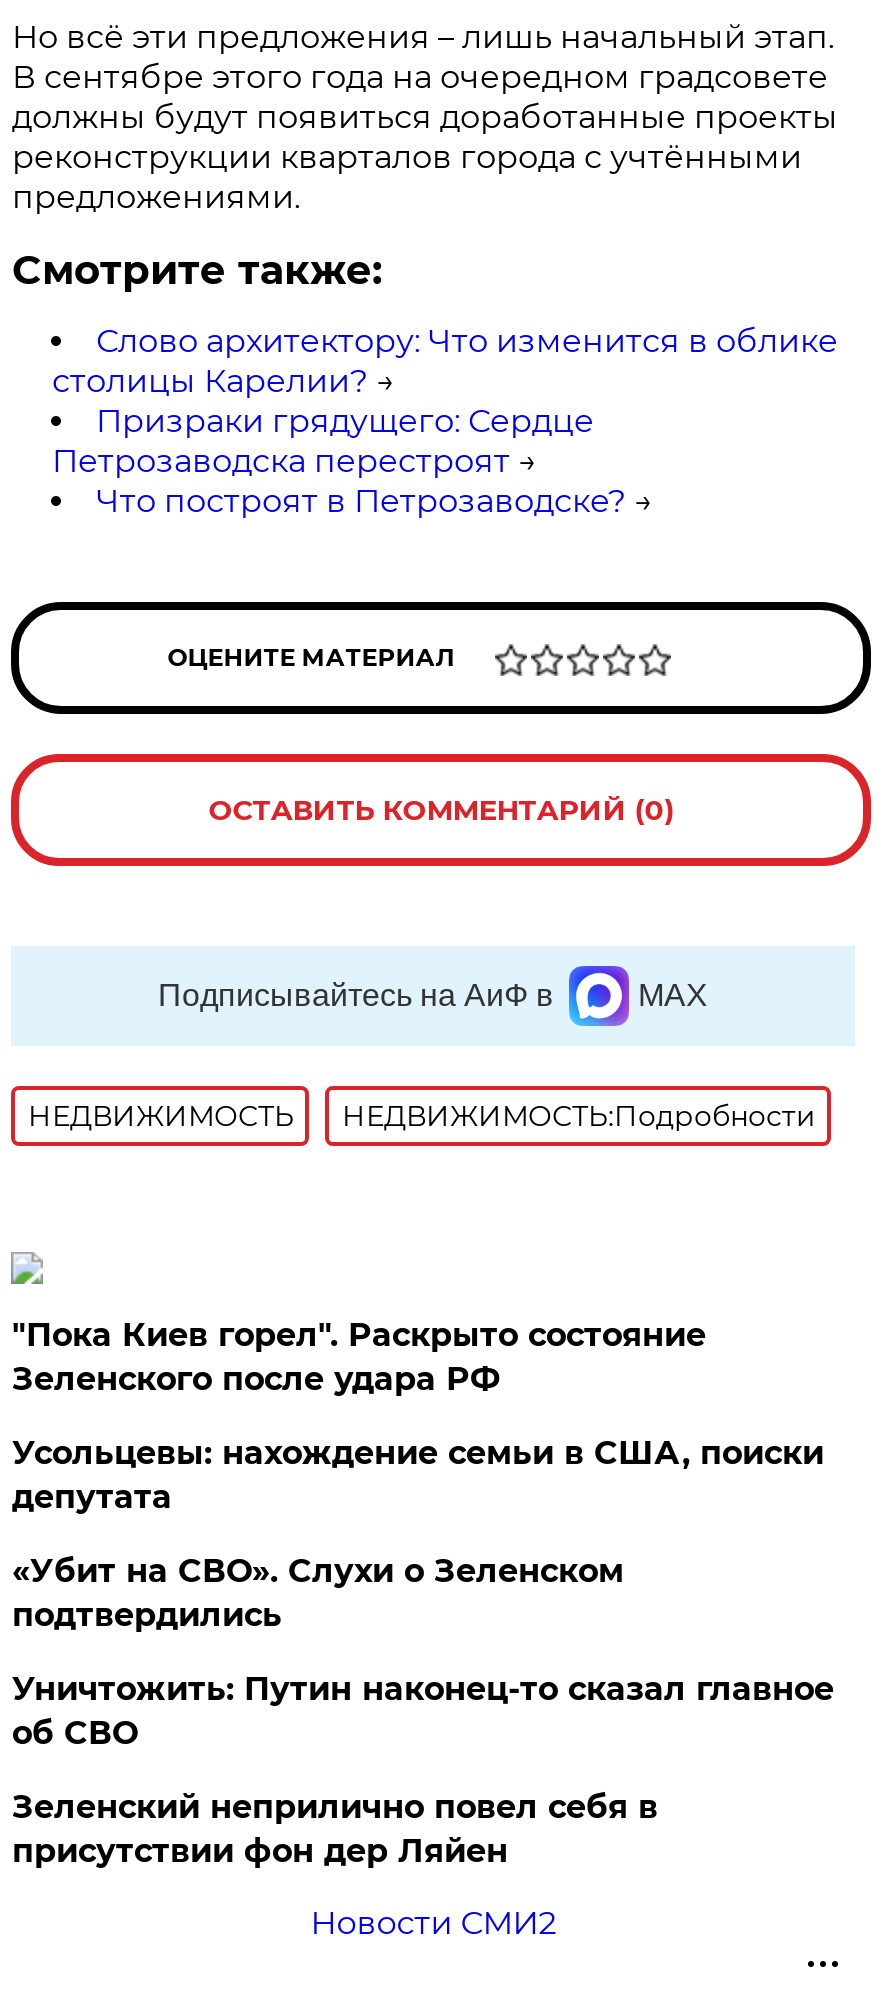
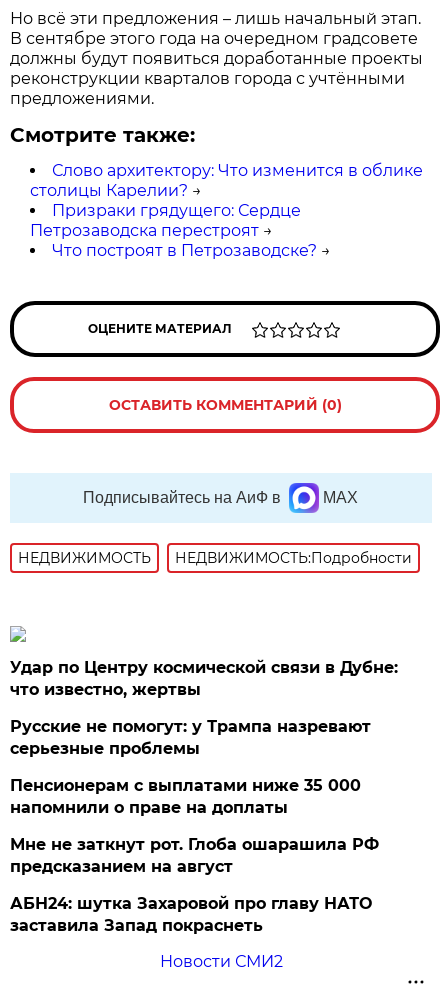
- "Пока Киев горел". Раскрыто состояние
- Зеленского после удара РФ
+ Удар по Центру космической связи в Дубне:
+ что известно, жертвы

- Усольцевы: нахождение семьи в США, поиски
- депутата
+ Русские не помогут: у Трампа назревают
+ серьезные проблемы

- «Убит на СВО». Слухи о Зеленском
- подтвердились
+ Пенсионерам с выплатами ниже 35 000
+ напомнили о праве на доплаты

- Уничтожить: Путин наконец-то сказал главное
- об СВО
+ Мне не заткнут рот. Глоба ошарашила РФ
+ предсказанием на август

- Зеленский неприлично повел cебя в
- присутствии фон дер Ляйен
+ АБН24: шутка Захаровой про главу НАТО
+ заставила Запад покраснеть
